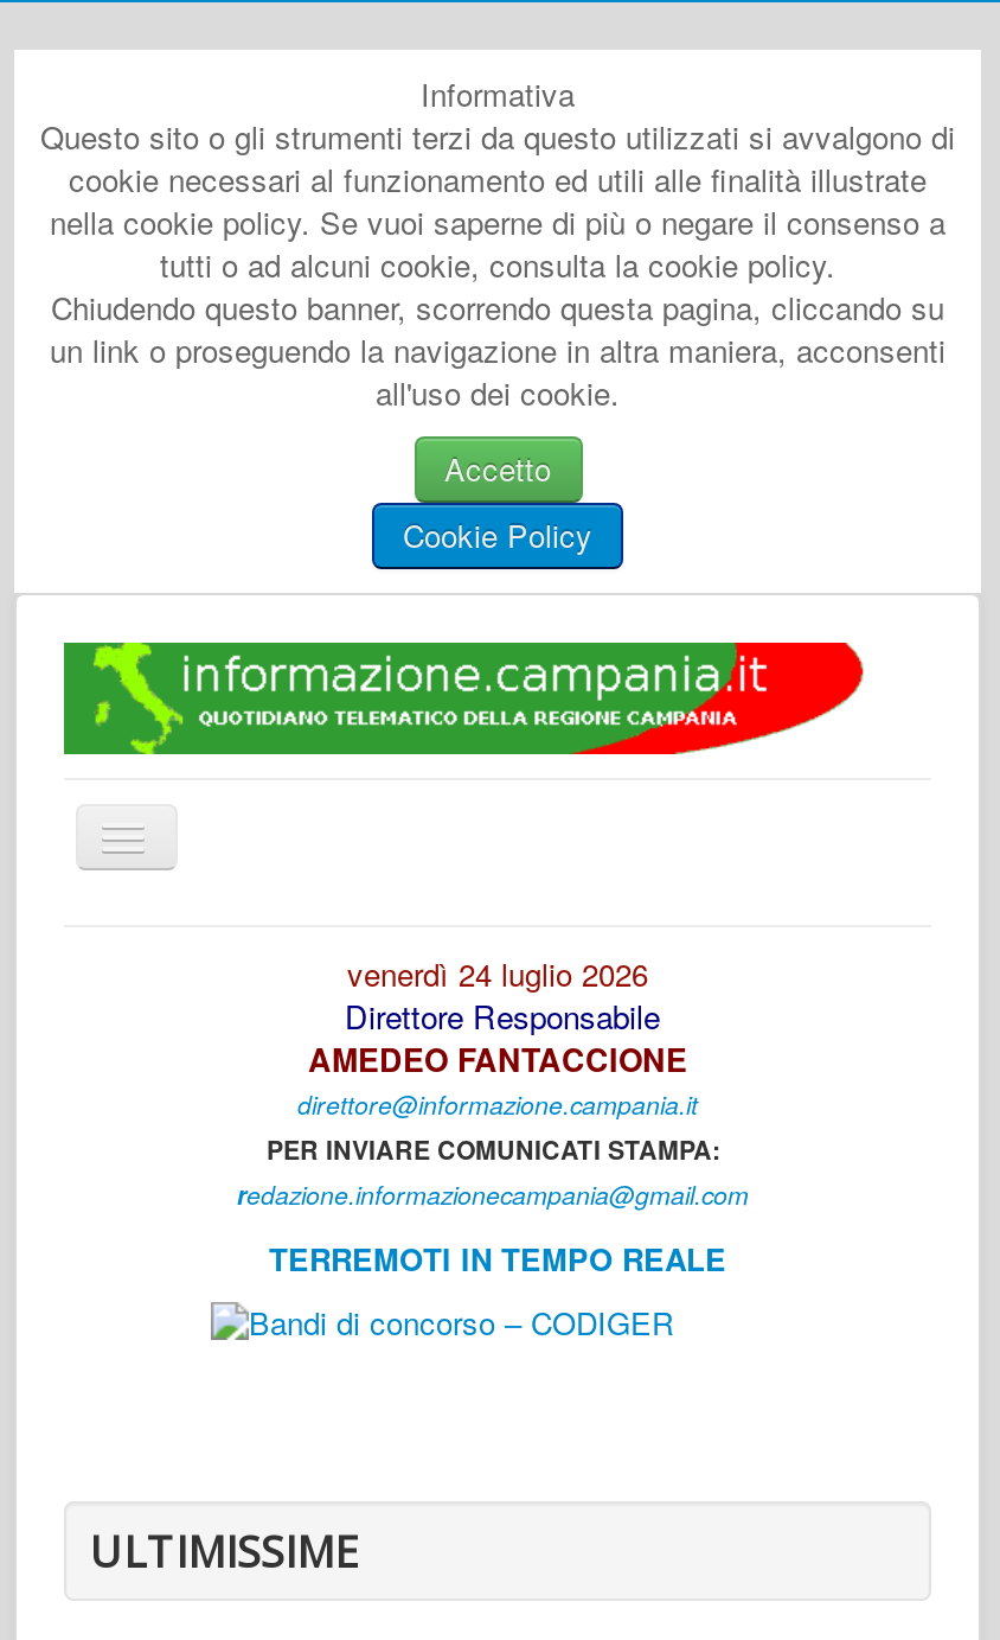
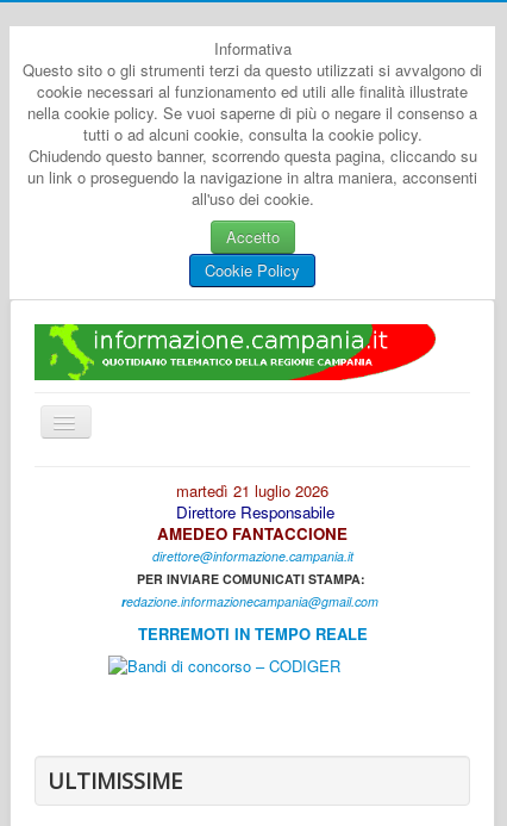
- venerdì 24 luglio 2026
+ martedì 21 luglio 2026
